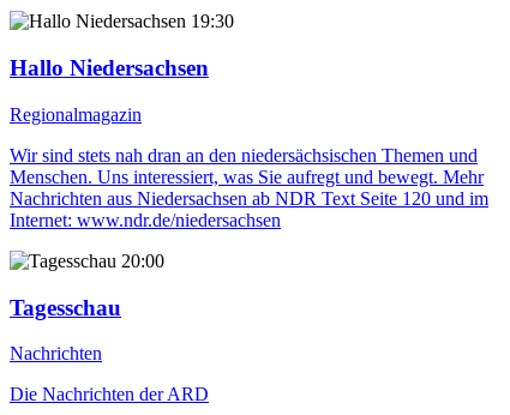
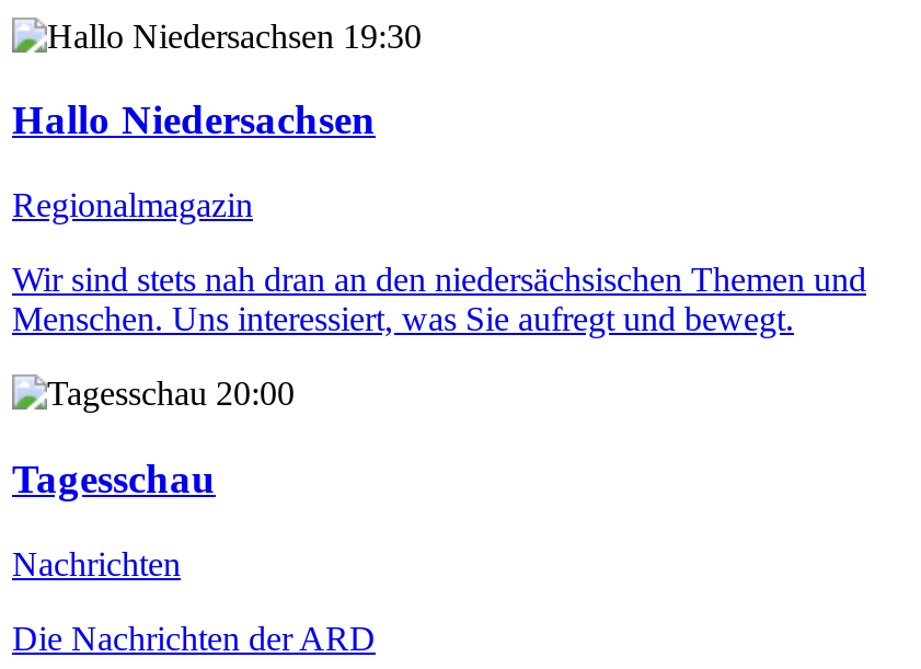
- Menschen. Uns interessiert, was Sie aufregt und bewegt. Mehr
- Nachrichten aus Niedersachsen ab NDR Text Seite 120 und im
- Internet: www.ndr.de/niedersachsen
+ Menschen. Uns interessiert, was Sie aufregt und bewegt.
